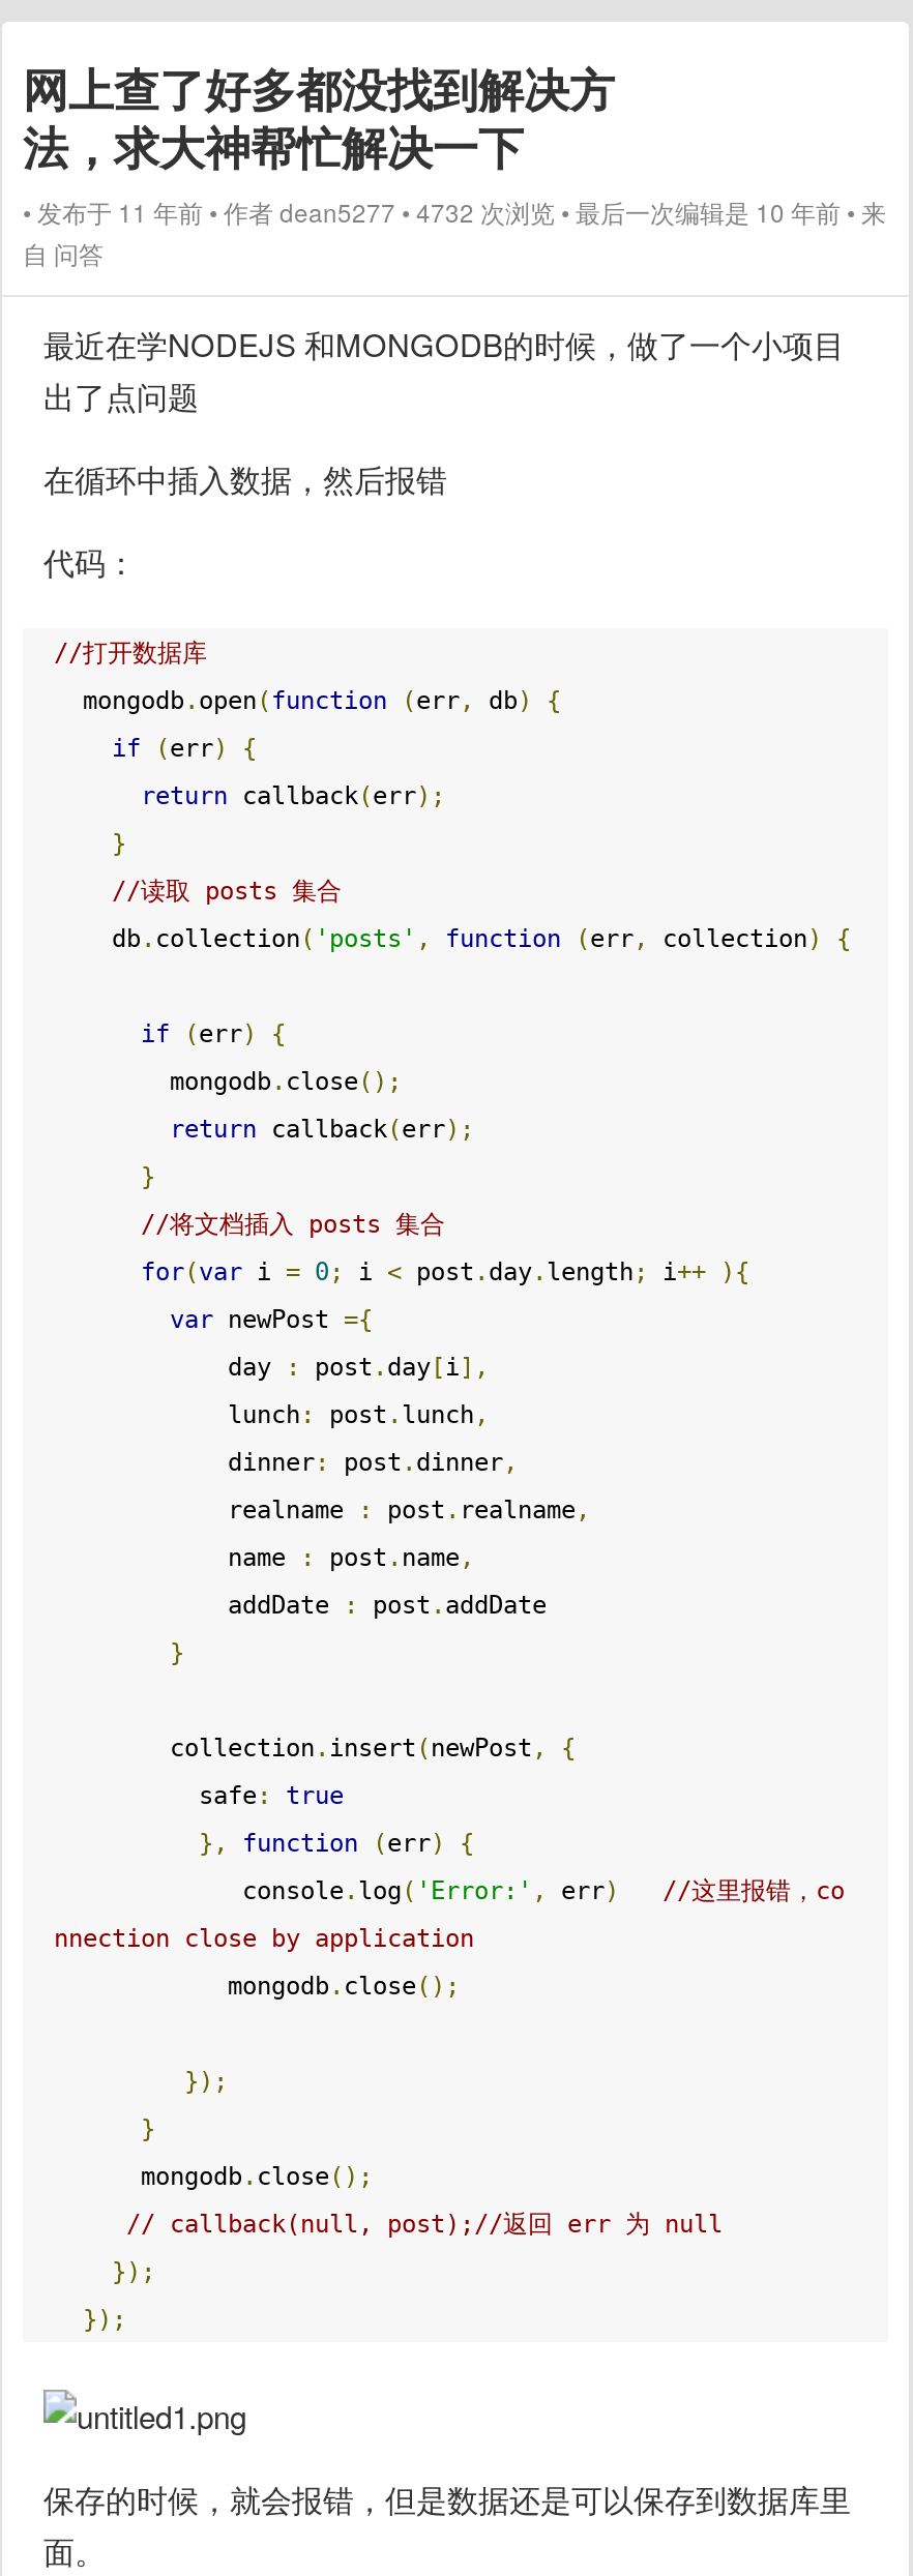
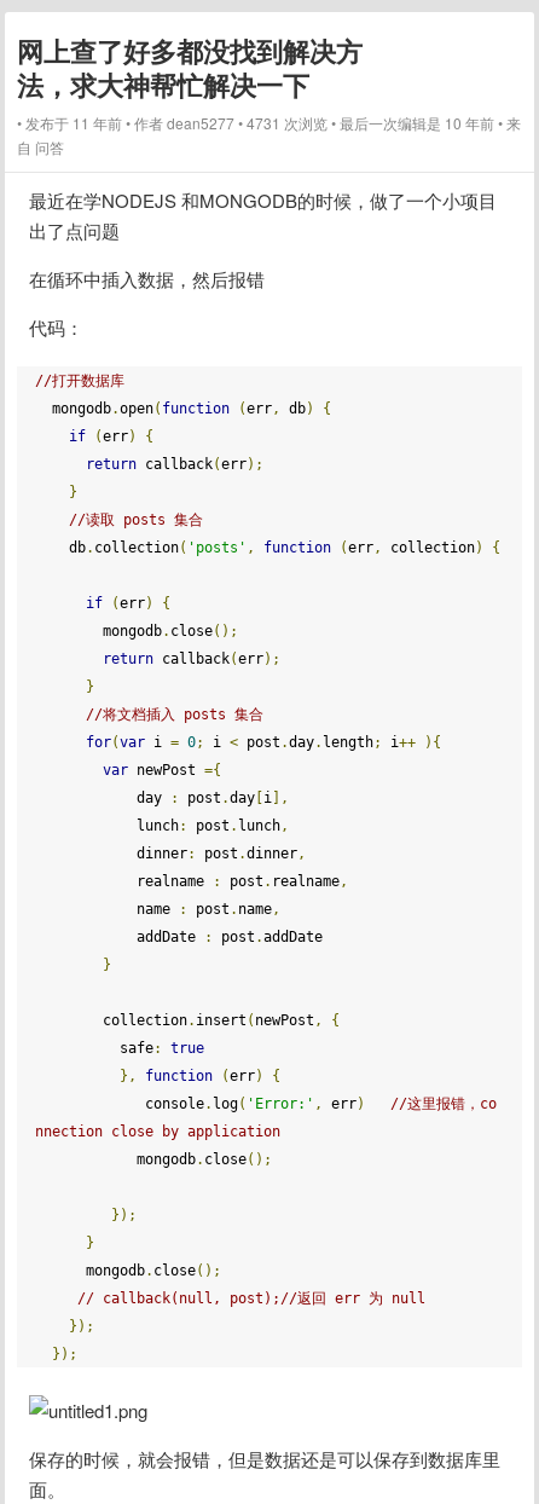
- 发布于 11 年前 作者dean5277 4732 次浏览 最后一次编辑是 10 年前 来
+ 发布于 11 年前 作者dean5277 4731 次浏览 最后一次编辑是 10 年前 来
